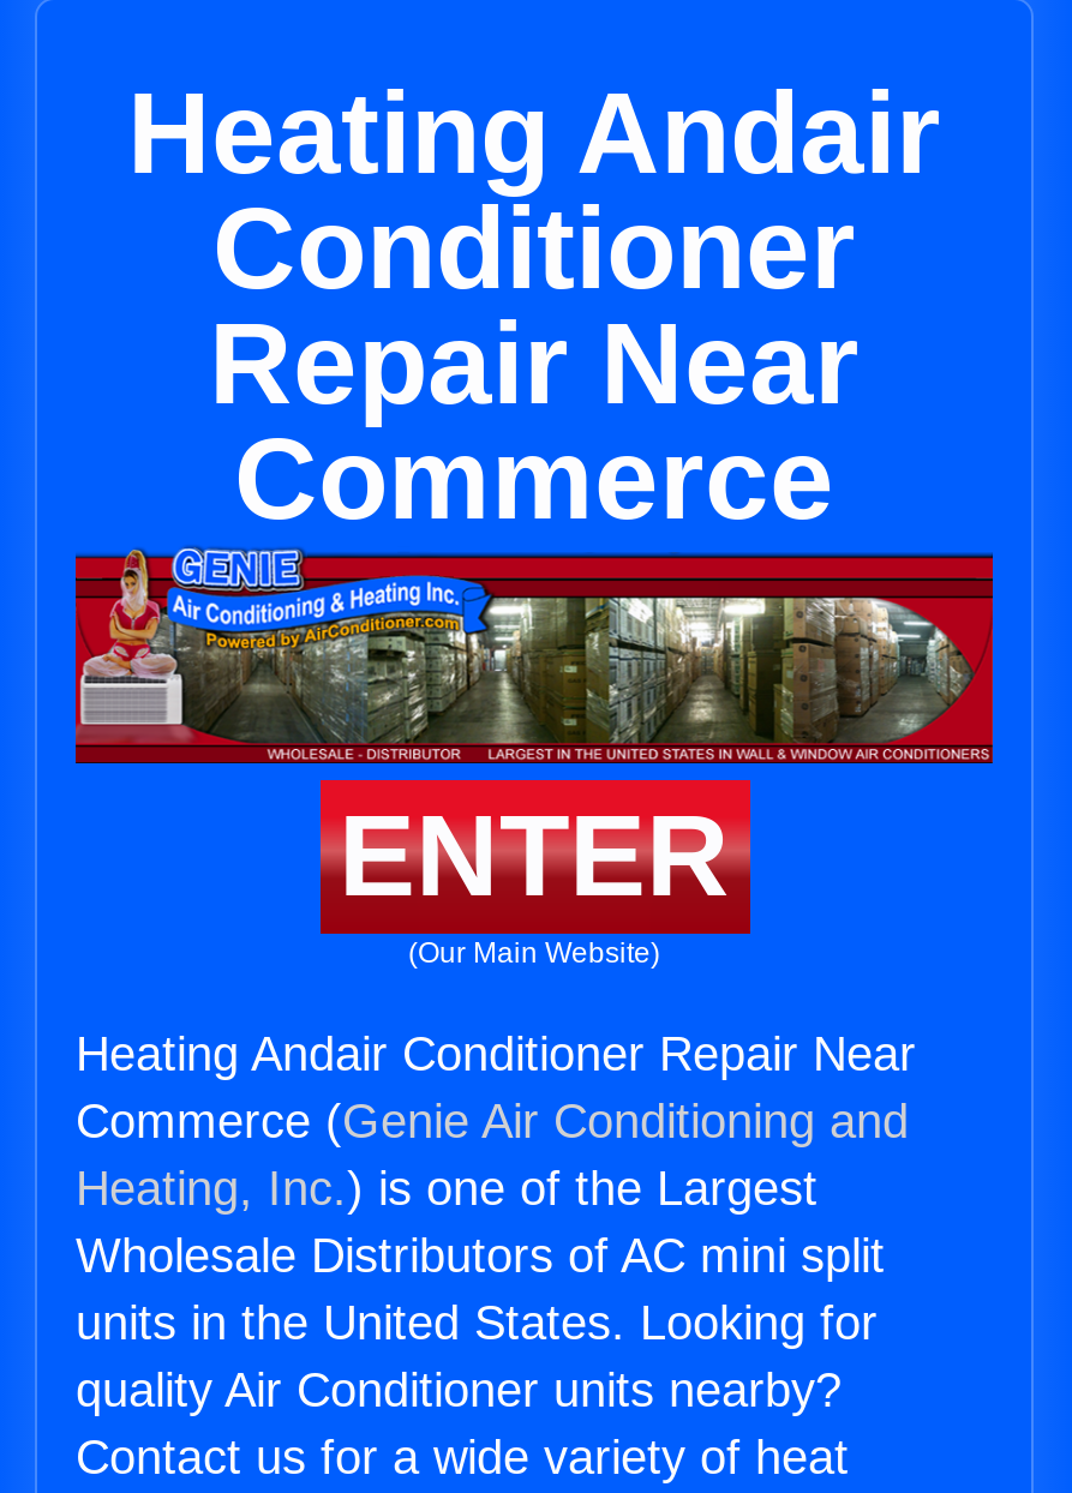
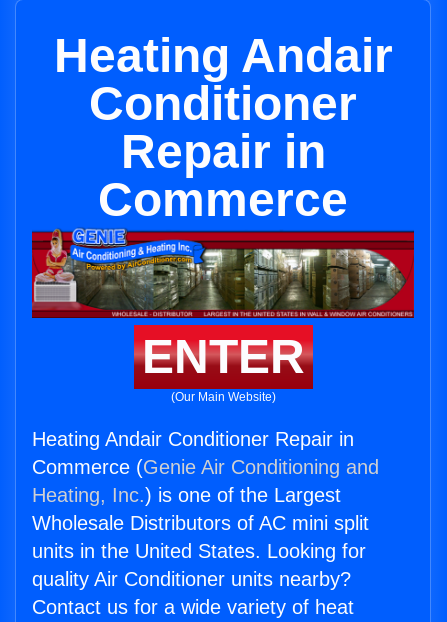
- Repair Near
+ Repair in

- Heating Andair Conditioner Repair Near
+ Heating Andair Conditioner Repair in
